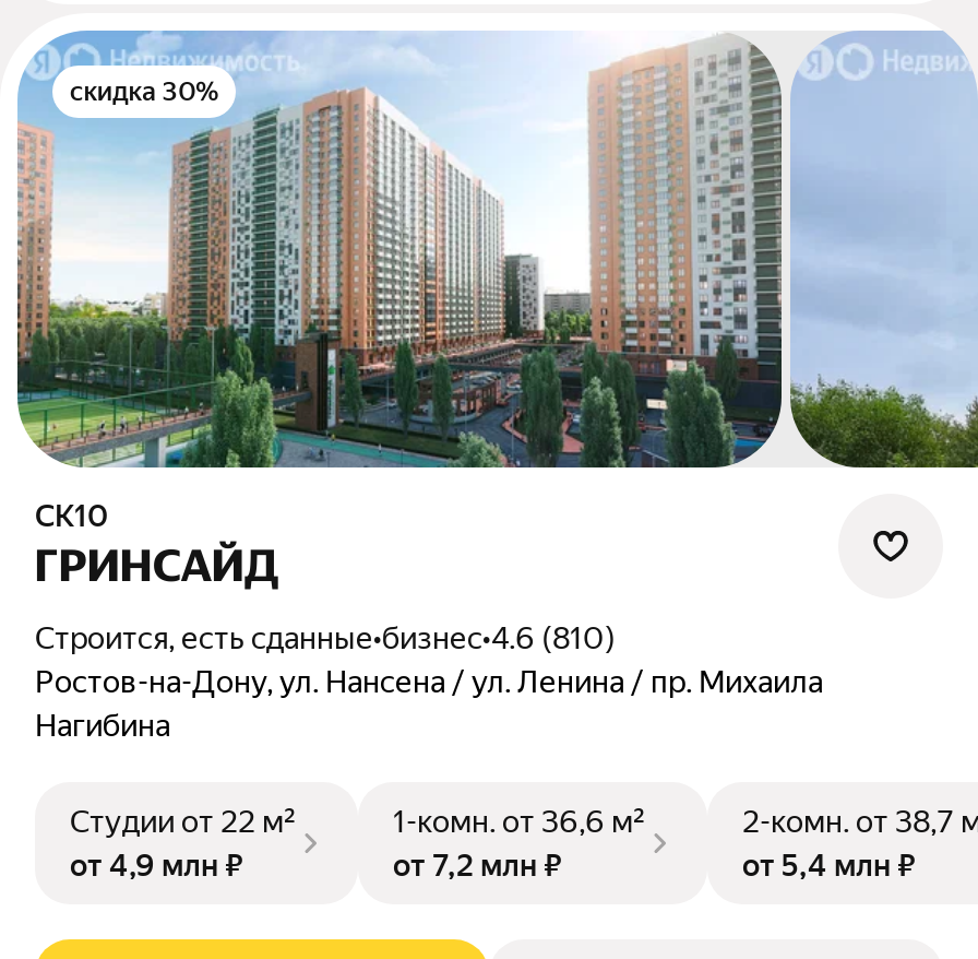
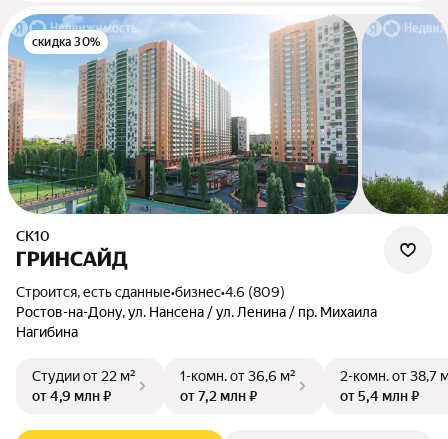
- Строится, есть сданные•бизнес•4.6 (810)
+ Строится, есть сданные•бизнес•4.6 (809)
